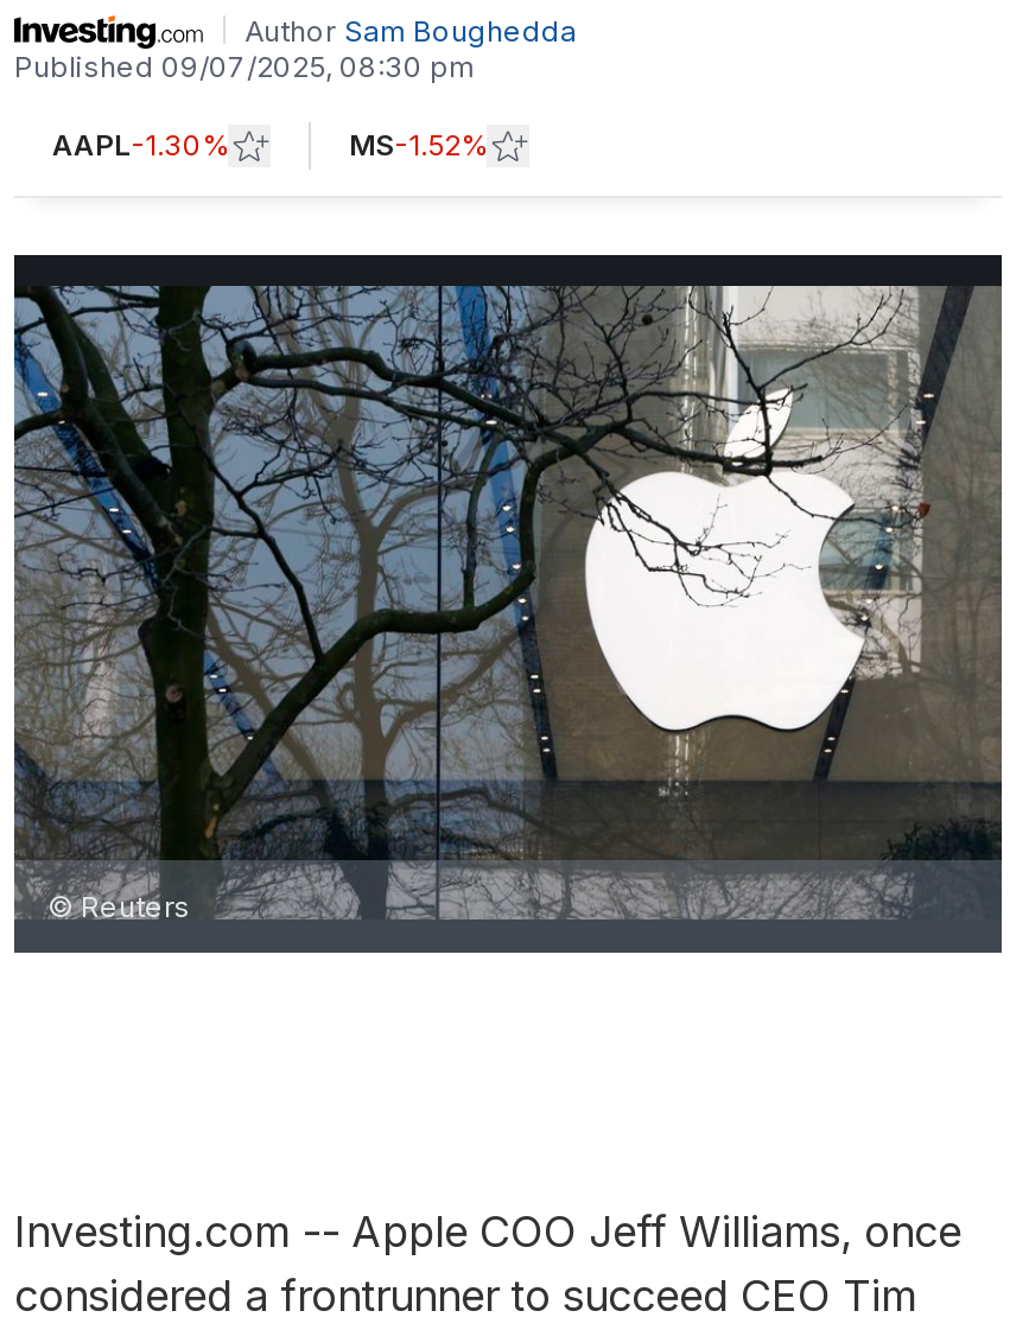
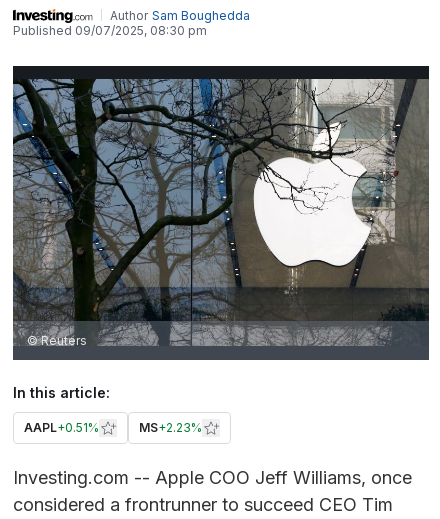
- AAPL-1.30%
- MS-1.52%

+ In this article:
+ AAPL+0.51%
+ MS+2.23%
